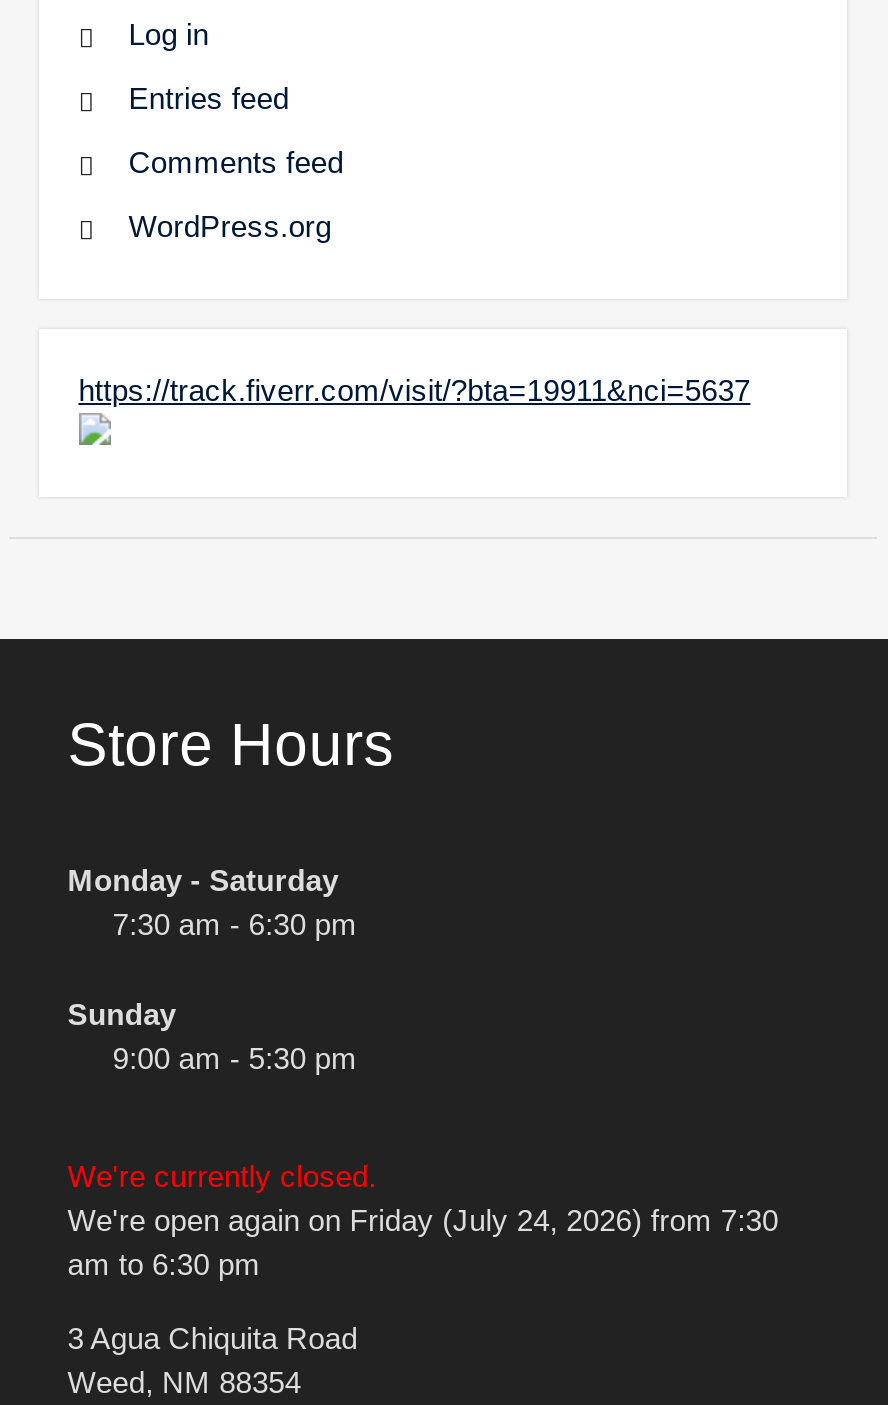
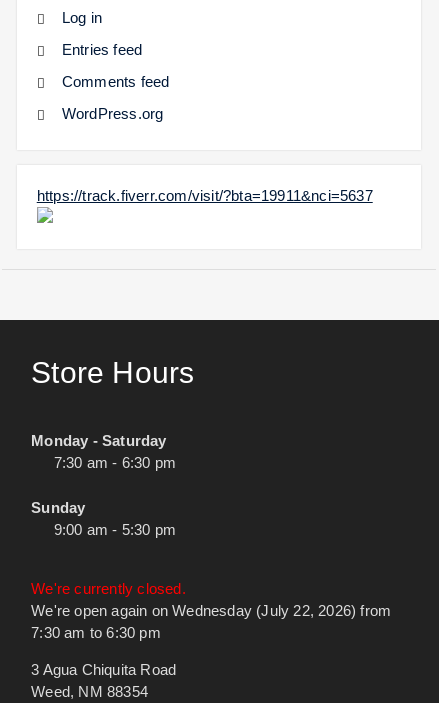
- We're open again on Friday (July 24, 2026) from 7:30
- am to 6:30 pm
+ We're open again on Wednesday (July 22, 2026) from
+ 7:30 am to 6:30 pm
